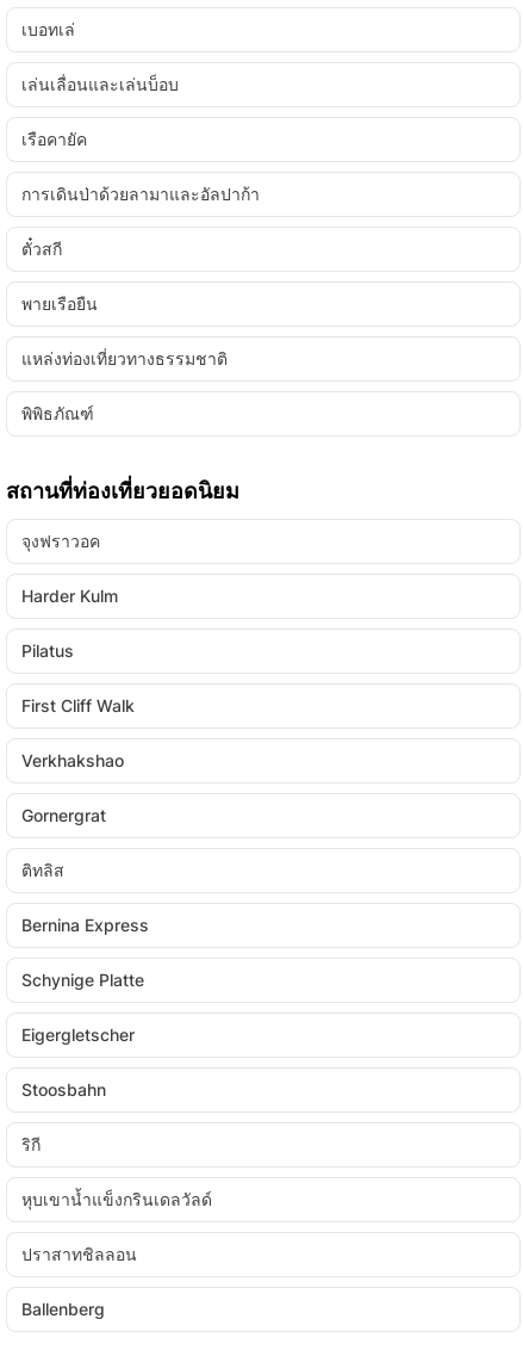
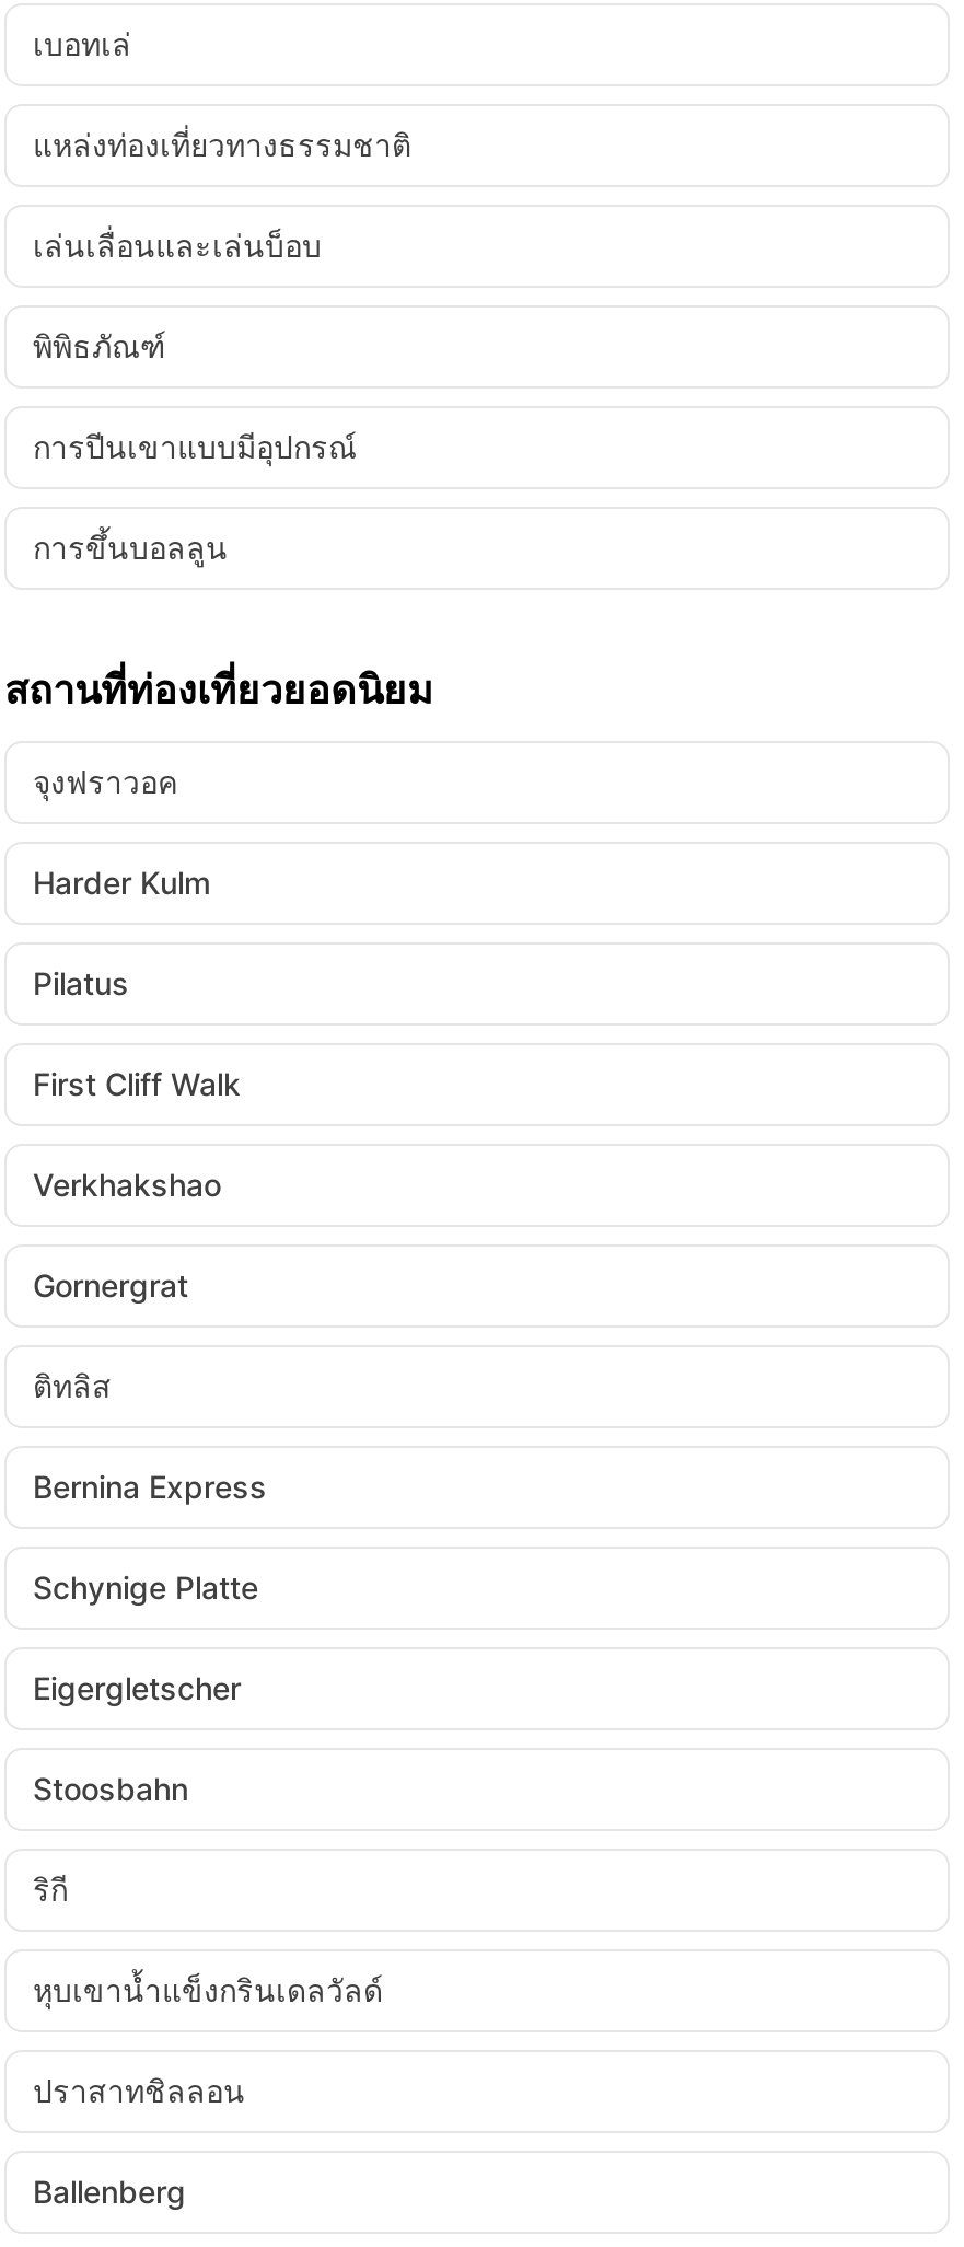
moved down: เล่นเลื่อนและเล่นบ็อบ

- เรือคายัค
- การเดินป่าด้วยลามาและอัลปาก้า
- ตั๋วสกี
- พายเรือยืน

moved up: แหล่งท่องเที่ยวทางธรรมชาติ

moved up: พิพิธภัณฑ์

+ การปีนเขาแบบมีอุปกรณ์
+ การขึ้นบอลลูน
